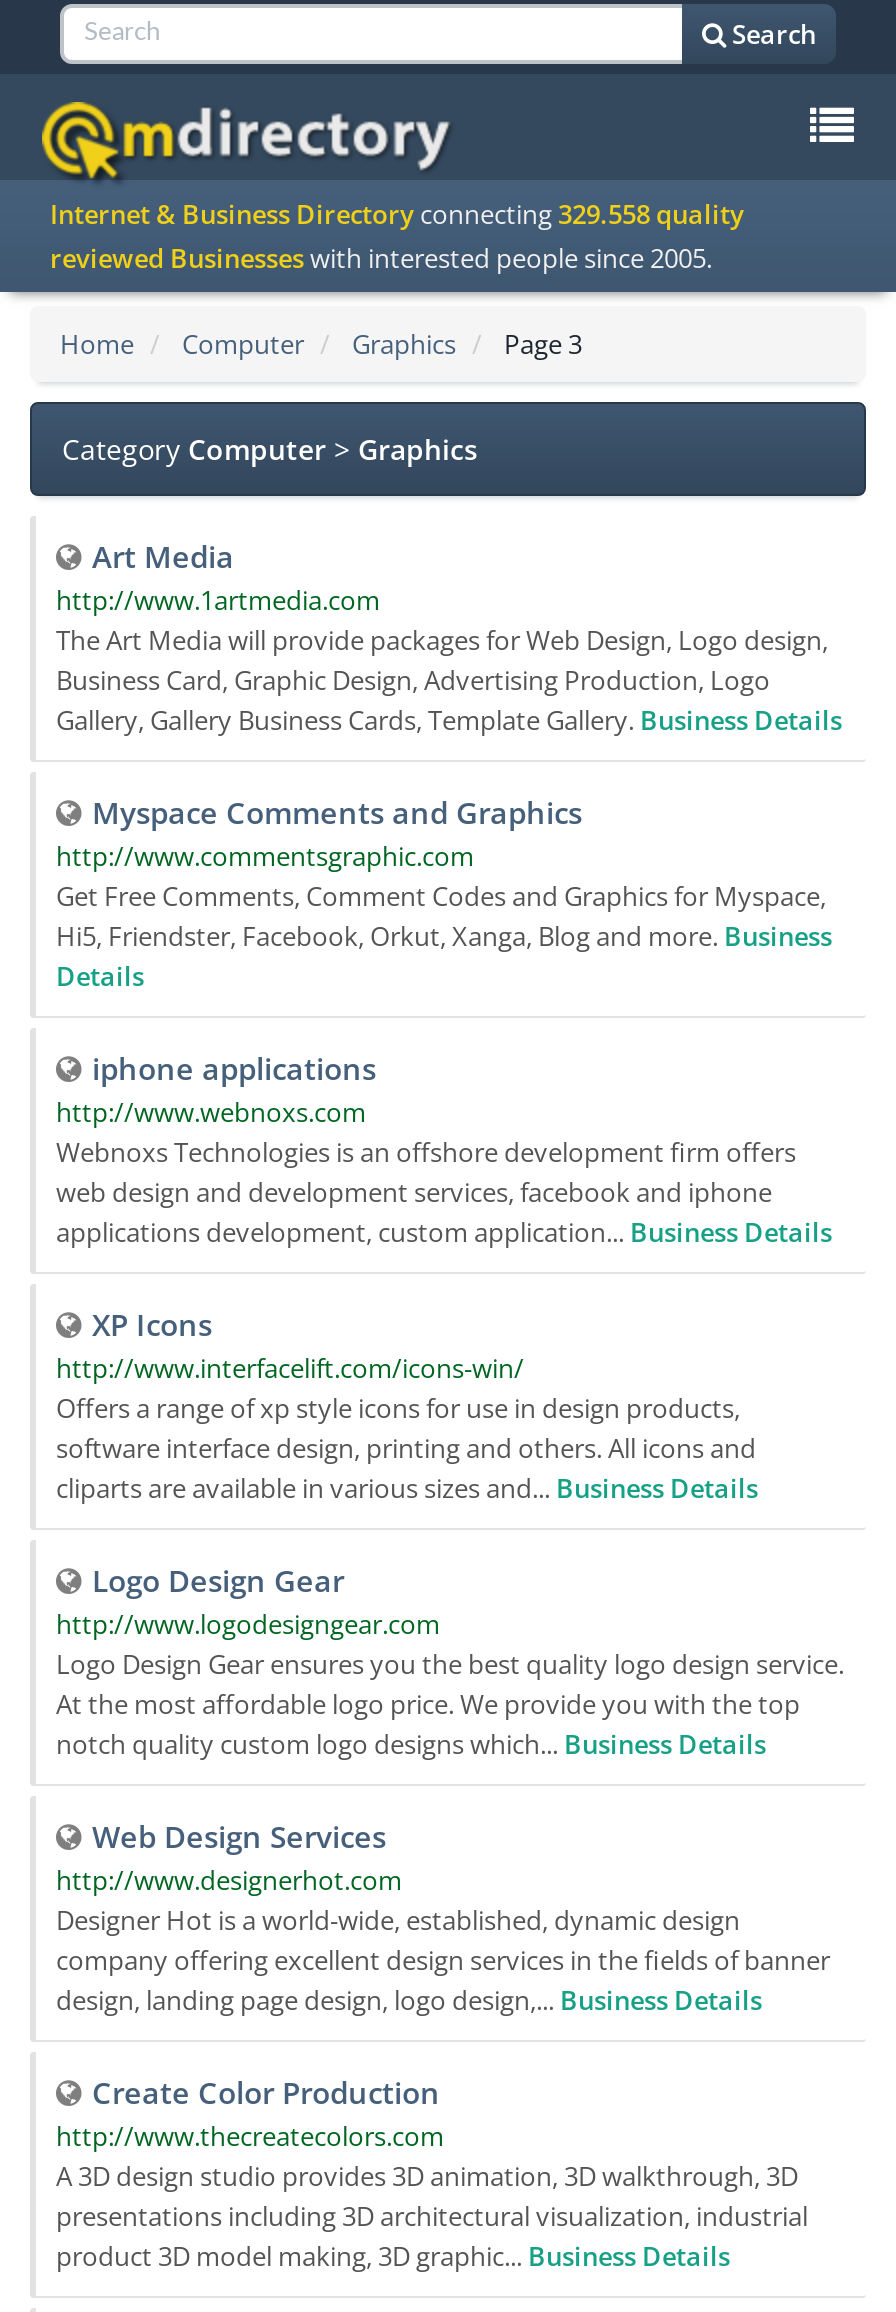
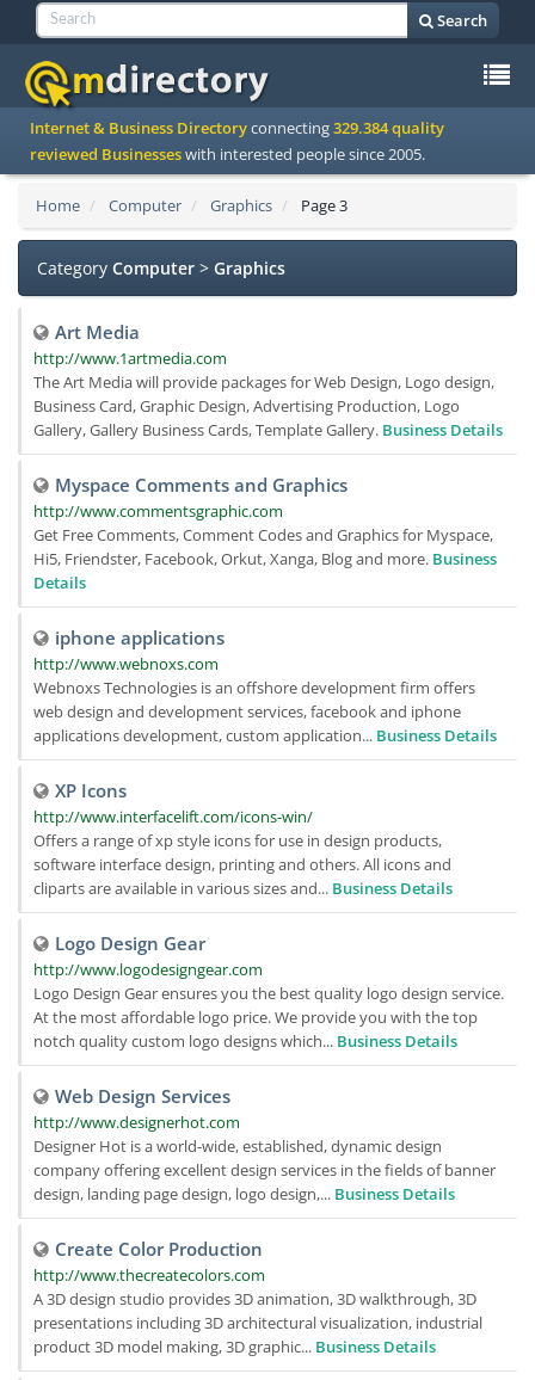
- Internet & Business Directory connecting 329.558 quality
+ Internet & Business Directory connecting 329.384 quality
